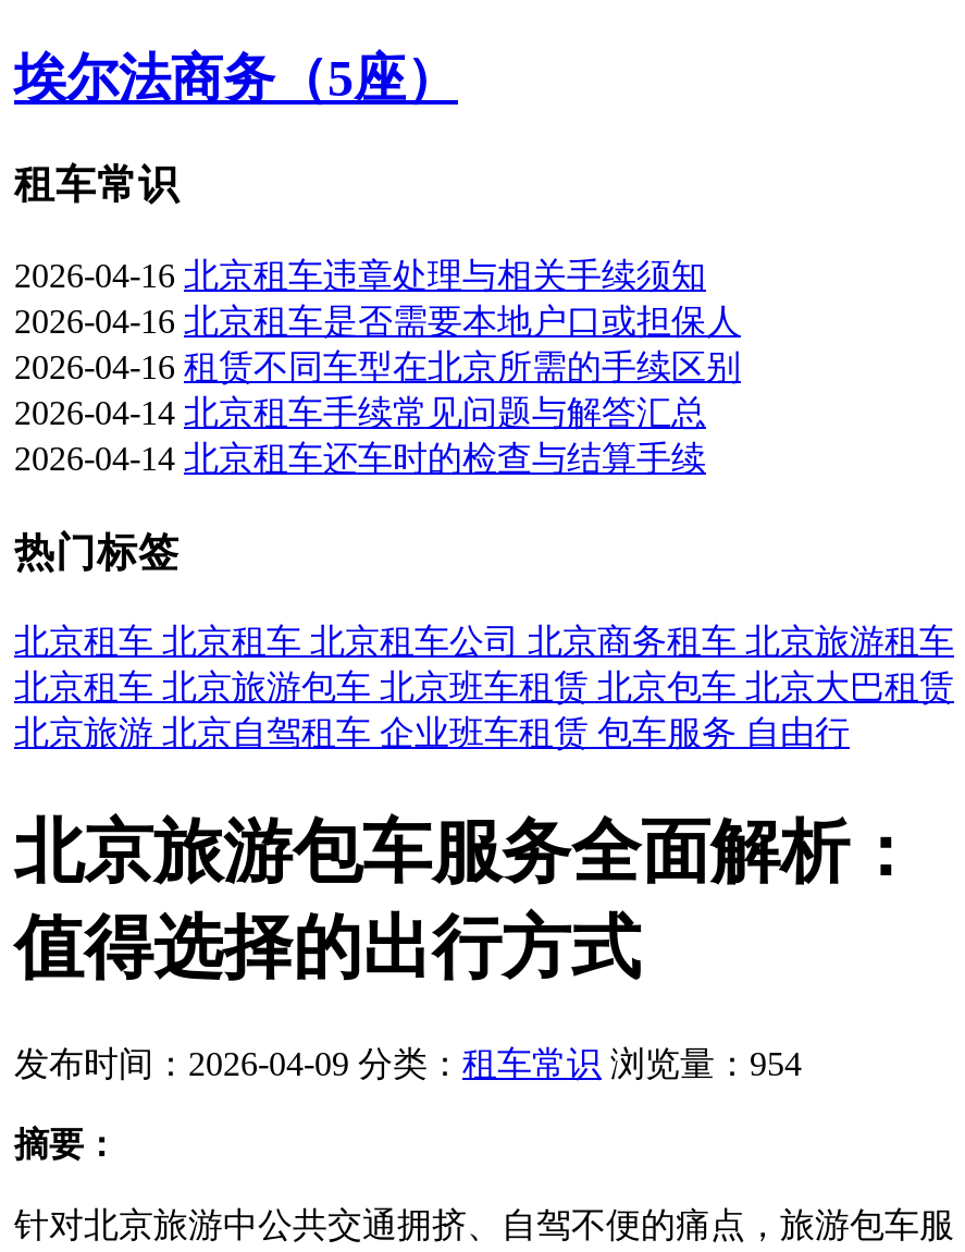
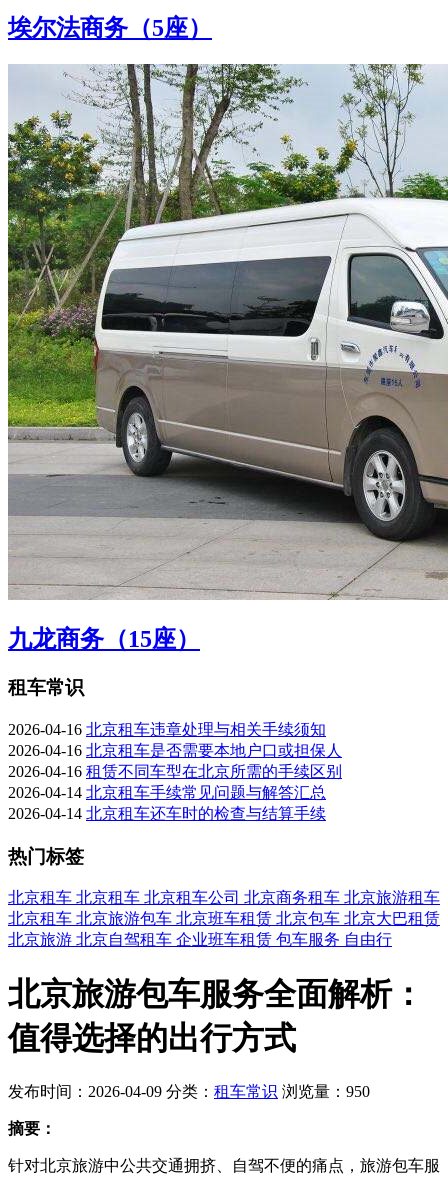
+ [image]
+ 九龙商务（15座）

- 发布时间：2026-04-09 分类：租车常识 浏览量：954
+ 发布时间：2026-04-09 分类：租车常识 浏览量：950
